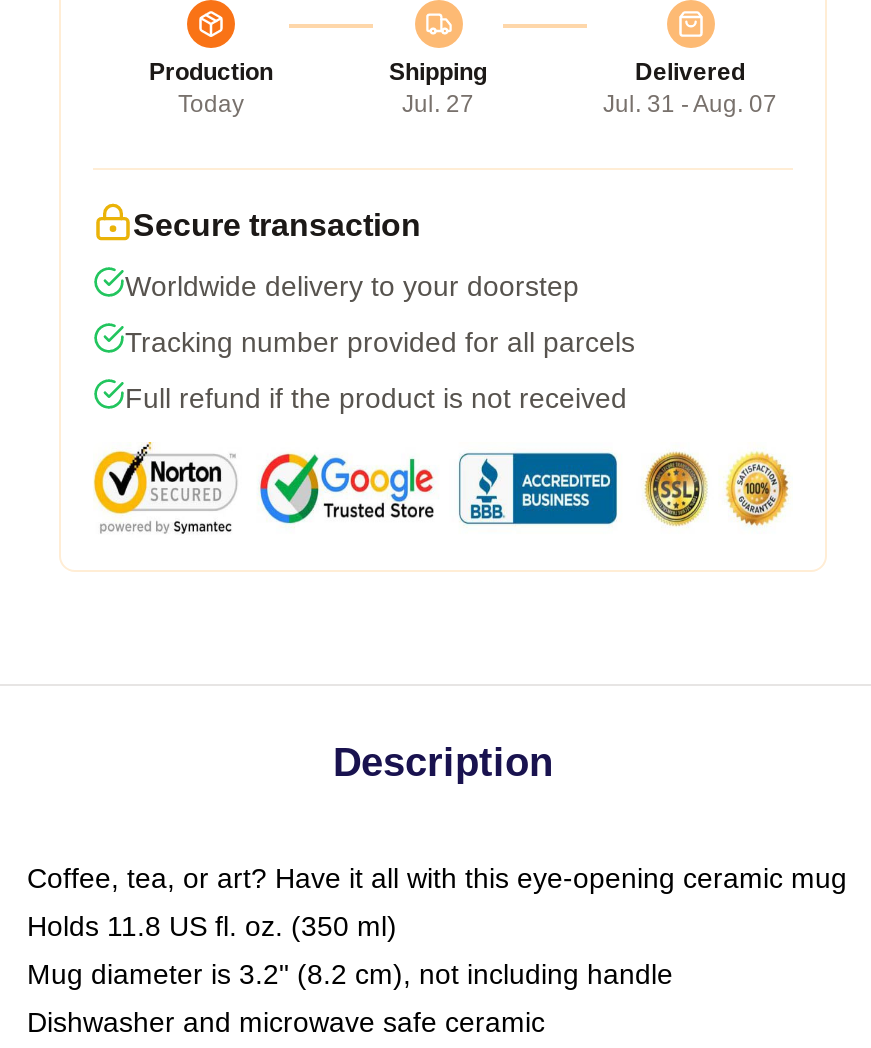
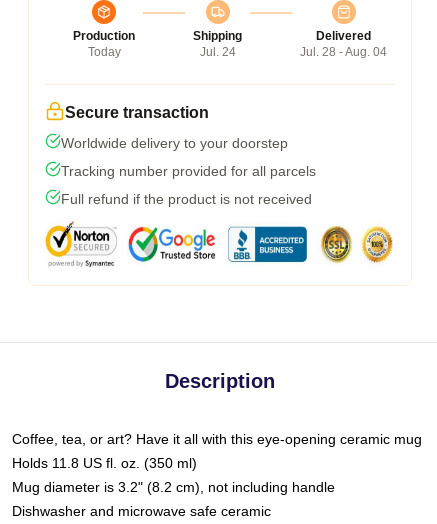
- Jul. 27
+ Jul. 24

- Jul. 31 - Aug. 07
+ Jul. 28 - Aug. 04
